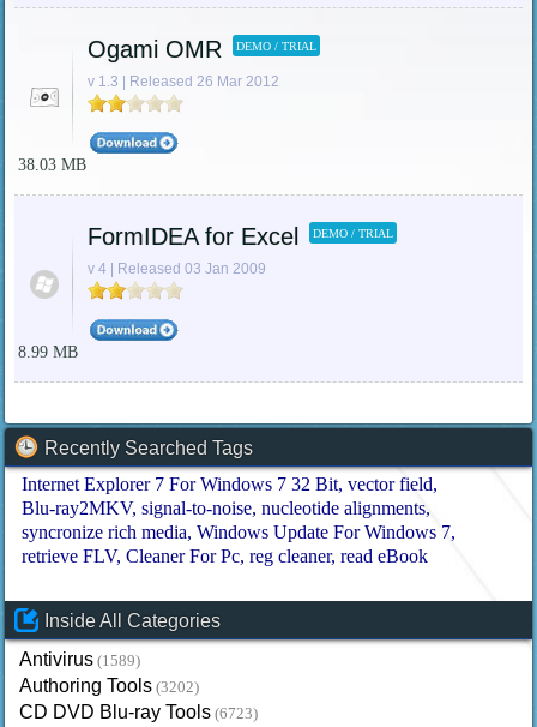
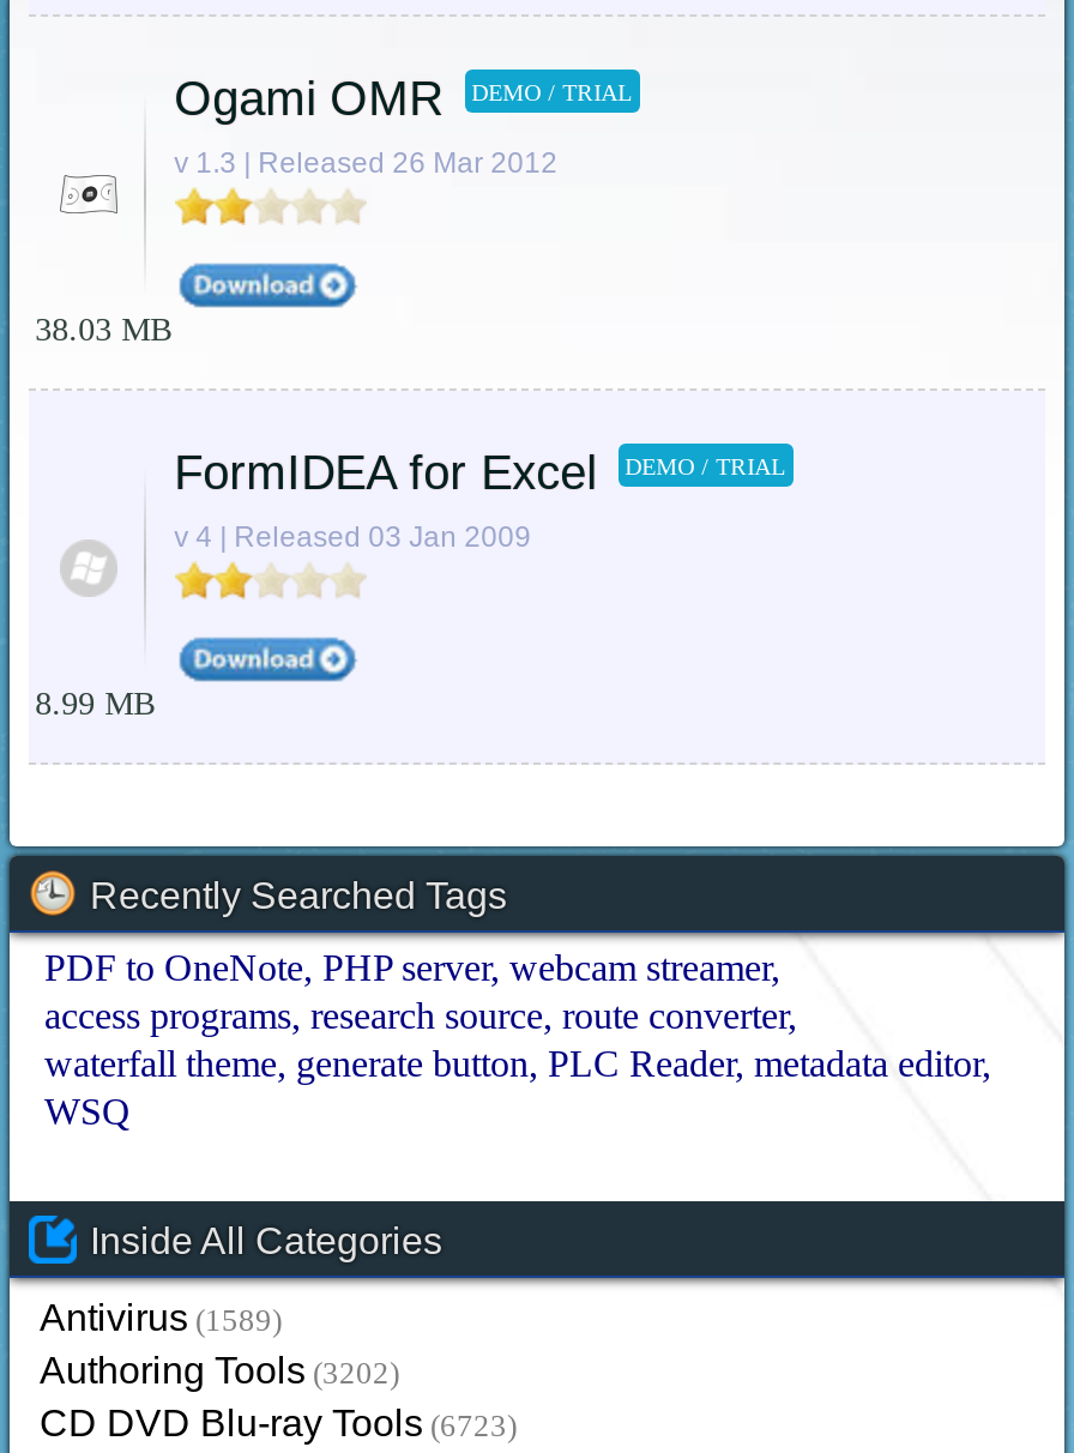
- Internet Explorer 7 For Windows 7 32 Bit vector field
- Blu-ray2MKV signal-to-noise nucleotide alignments
- syncronize rich media Windows Update For Windows 7
- retrieve FLV Cleaner For Pc reg cleaner read eBook
+ PDF to OneNote PHP server webcam streamer
+ access programs research source route converter
+ waterfall theme generate button PLC Reader metadata editor
+ WSQ
